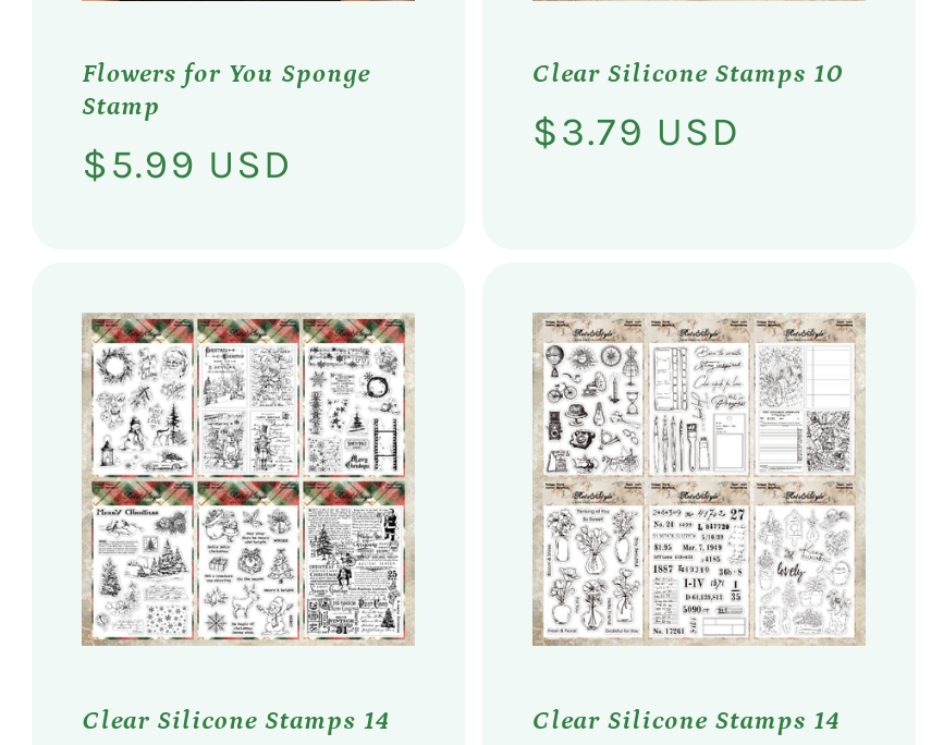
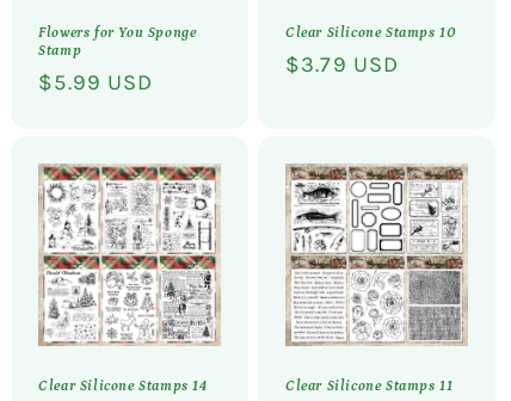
- [image]
- Clear Silicone Stamps 14
+ [image]
+ Clear Silicone Stamps 11
